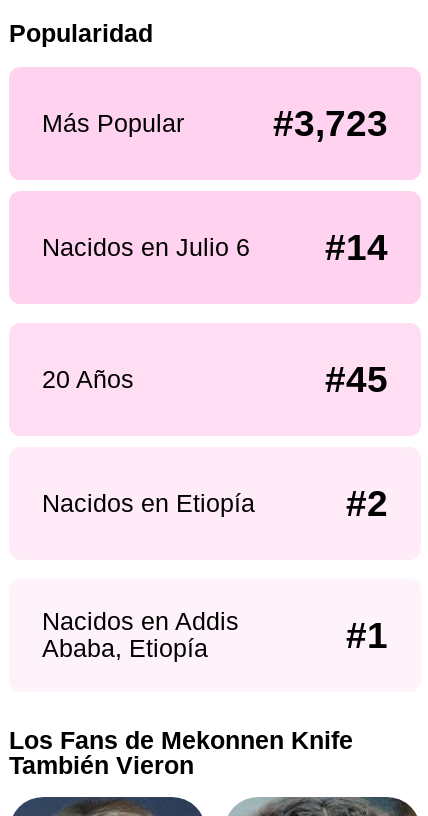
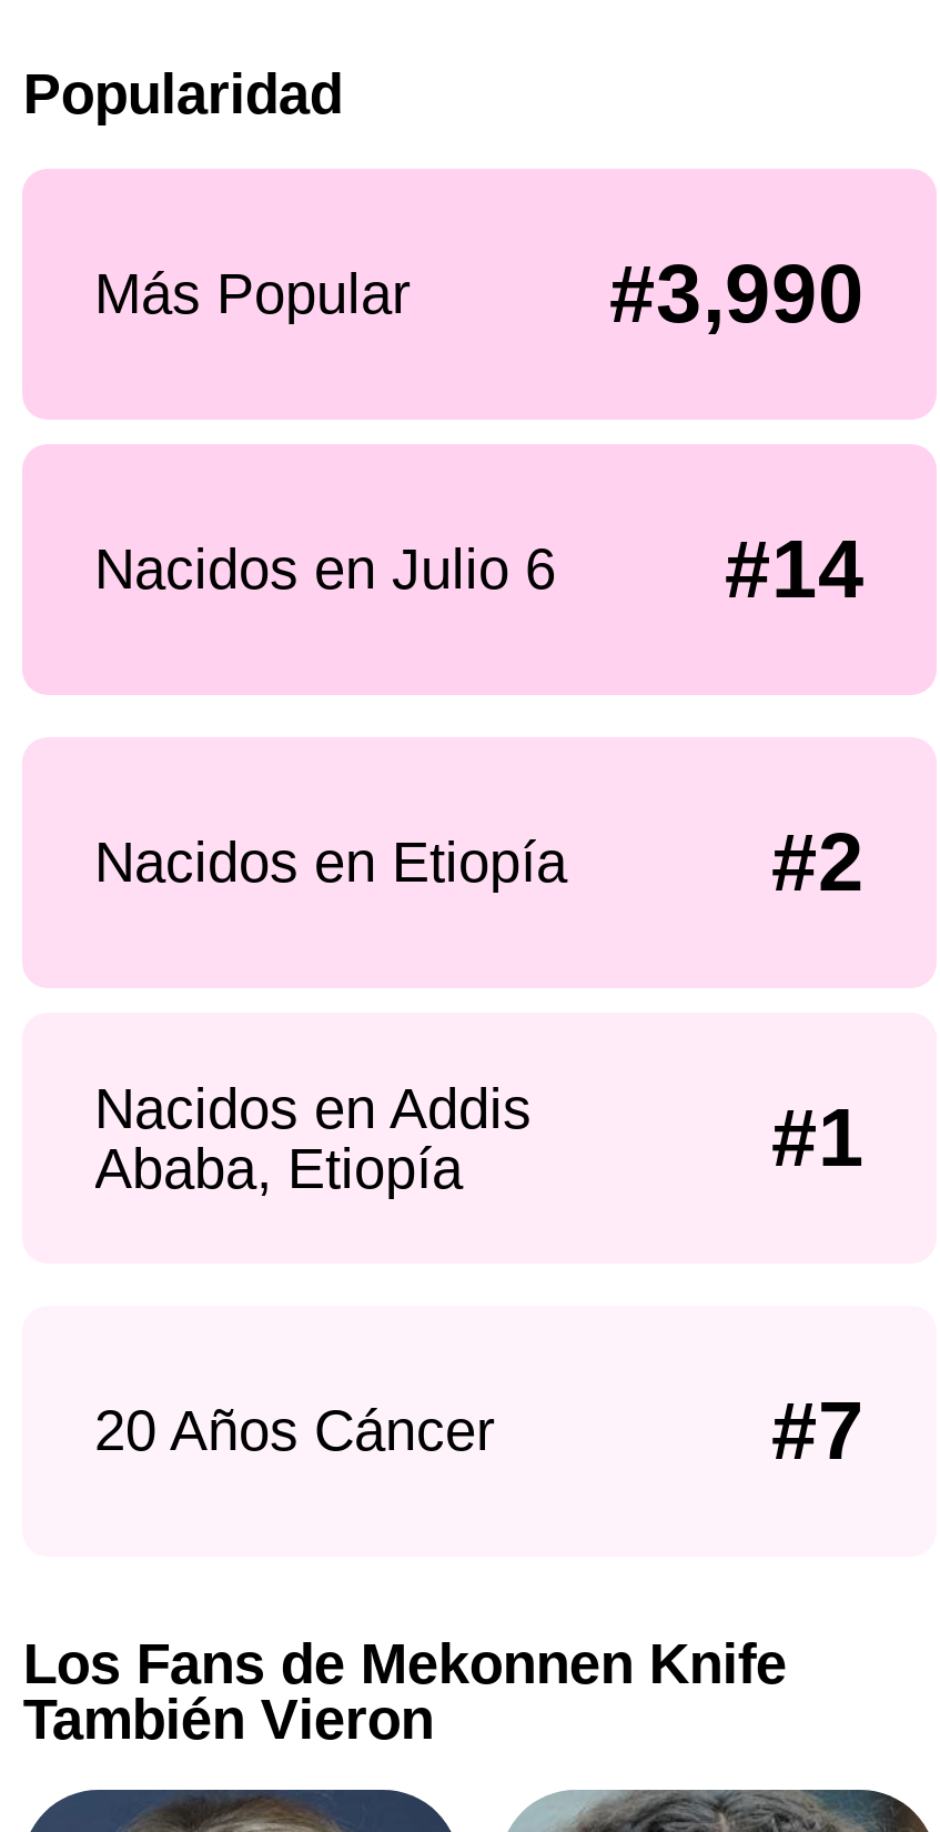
- #3,723
+ #3,990

- 20 Años
- #45

moved up: Nacidos en Etiopía | #2

moved up: Nacidos en Addis | Ababa, Etiopía | #1

+ 20 Años Cáncer
+ #7
